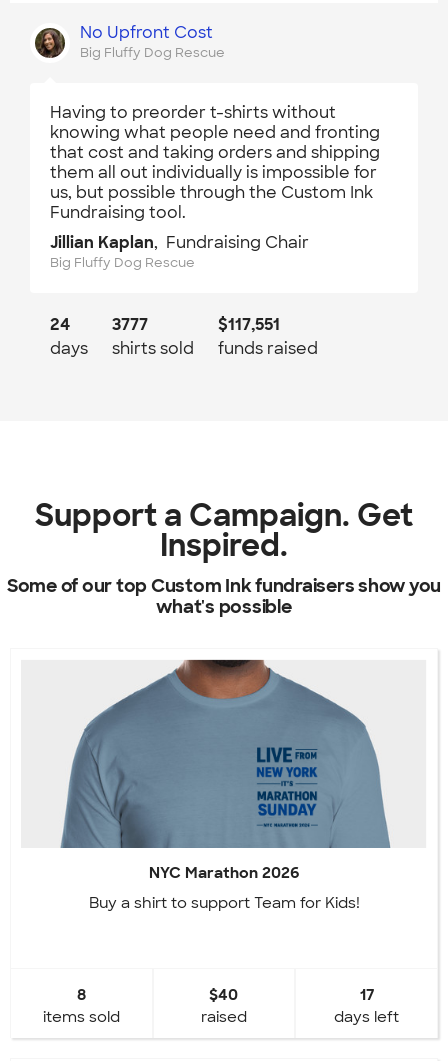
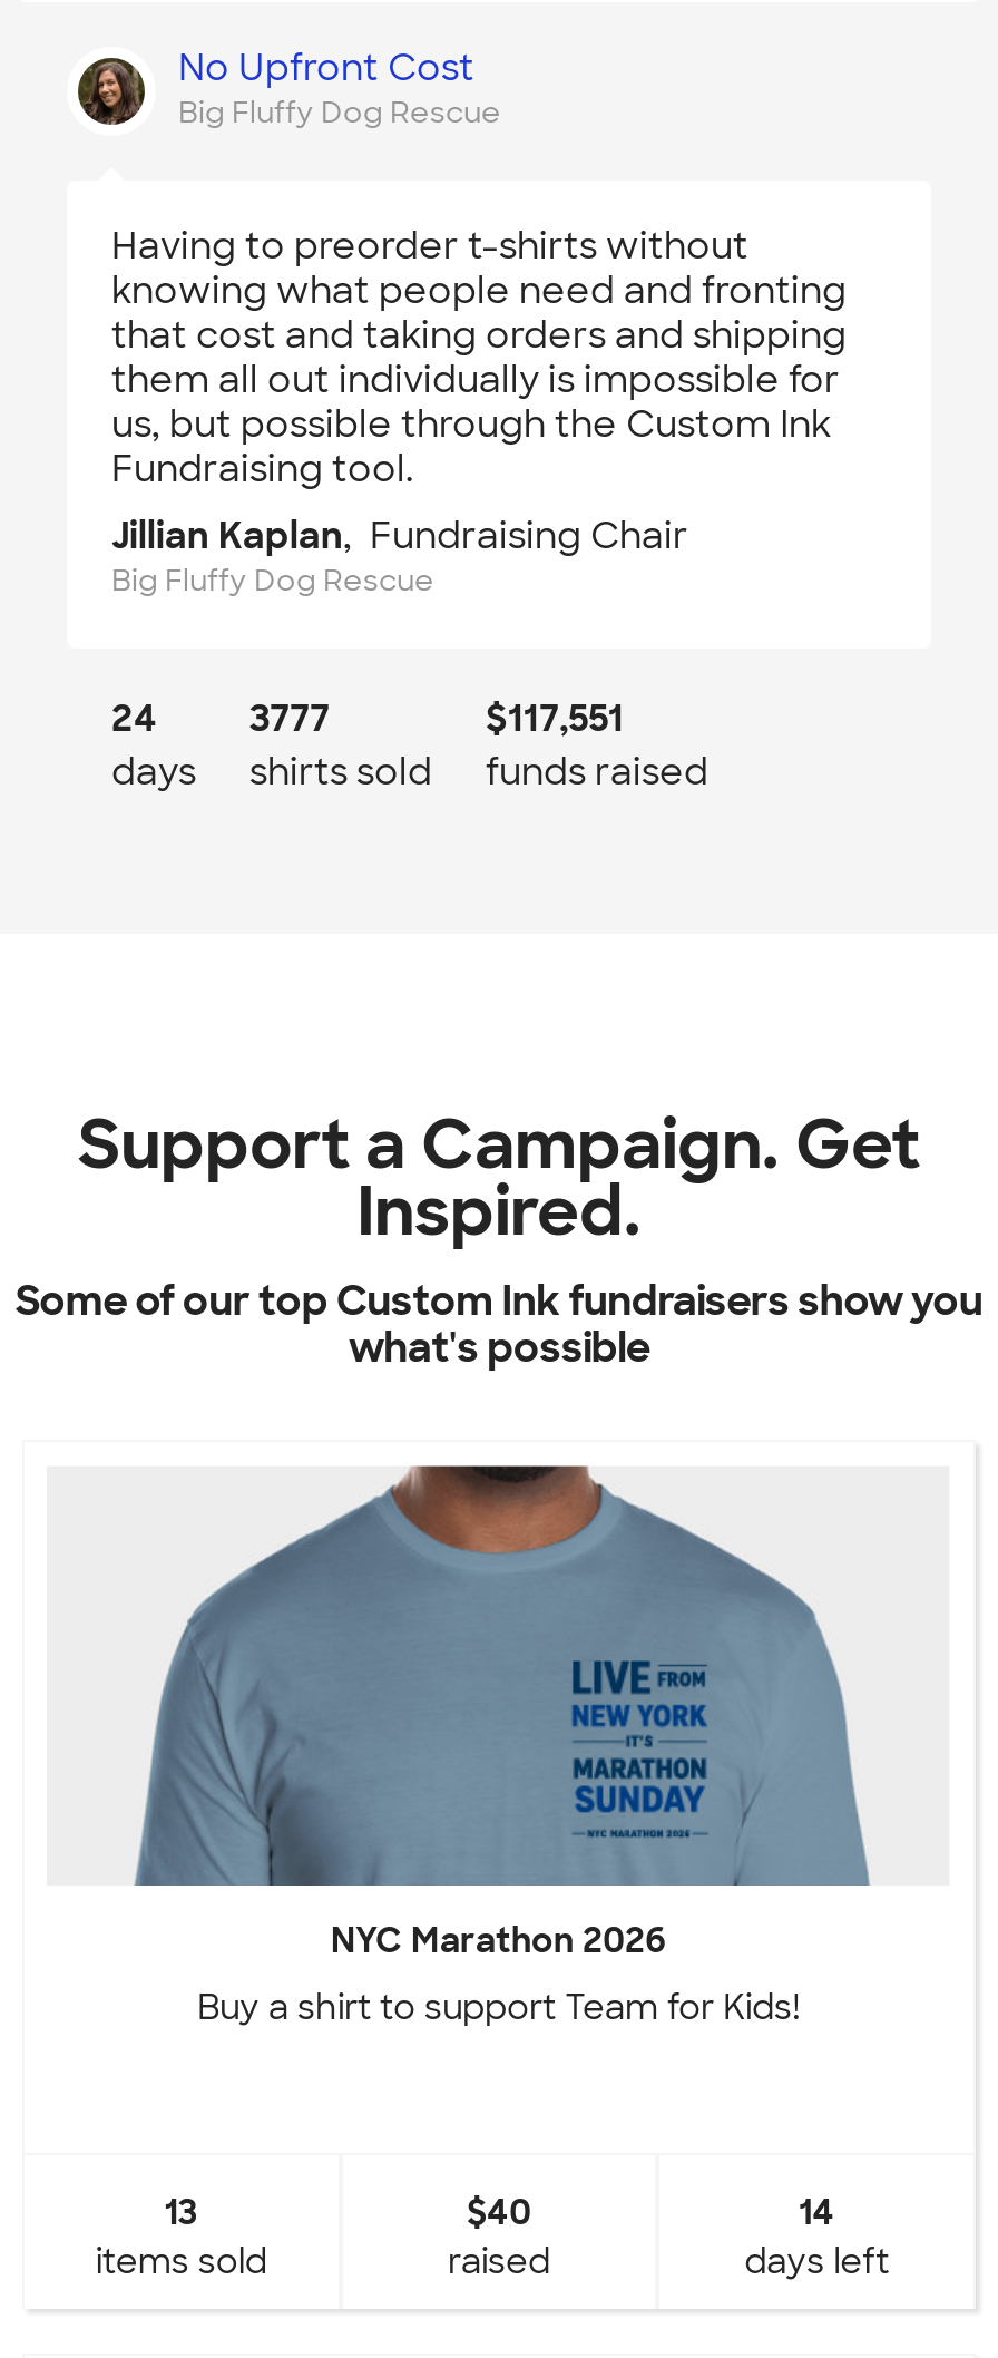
- 8
+ 13

- 17
+ 14
